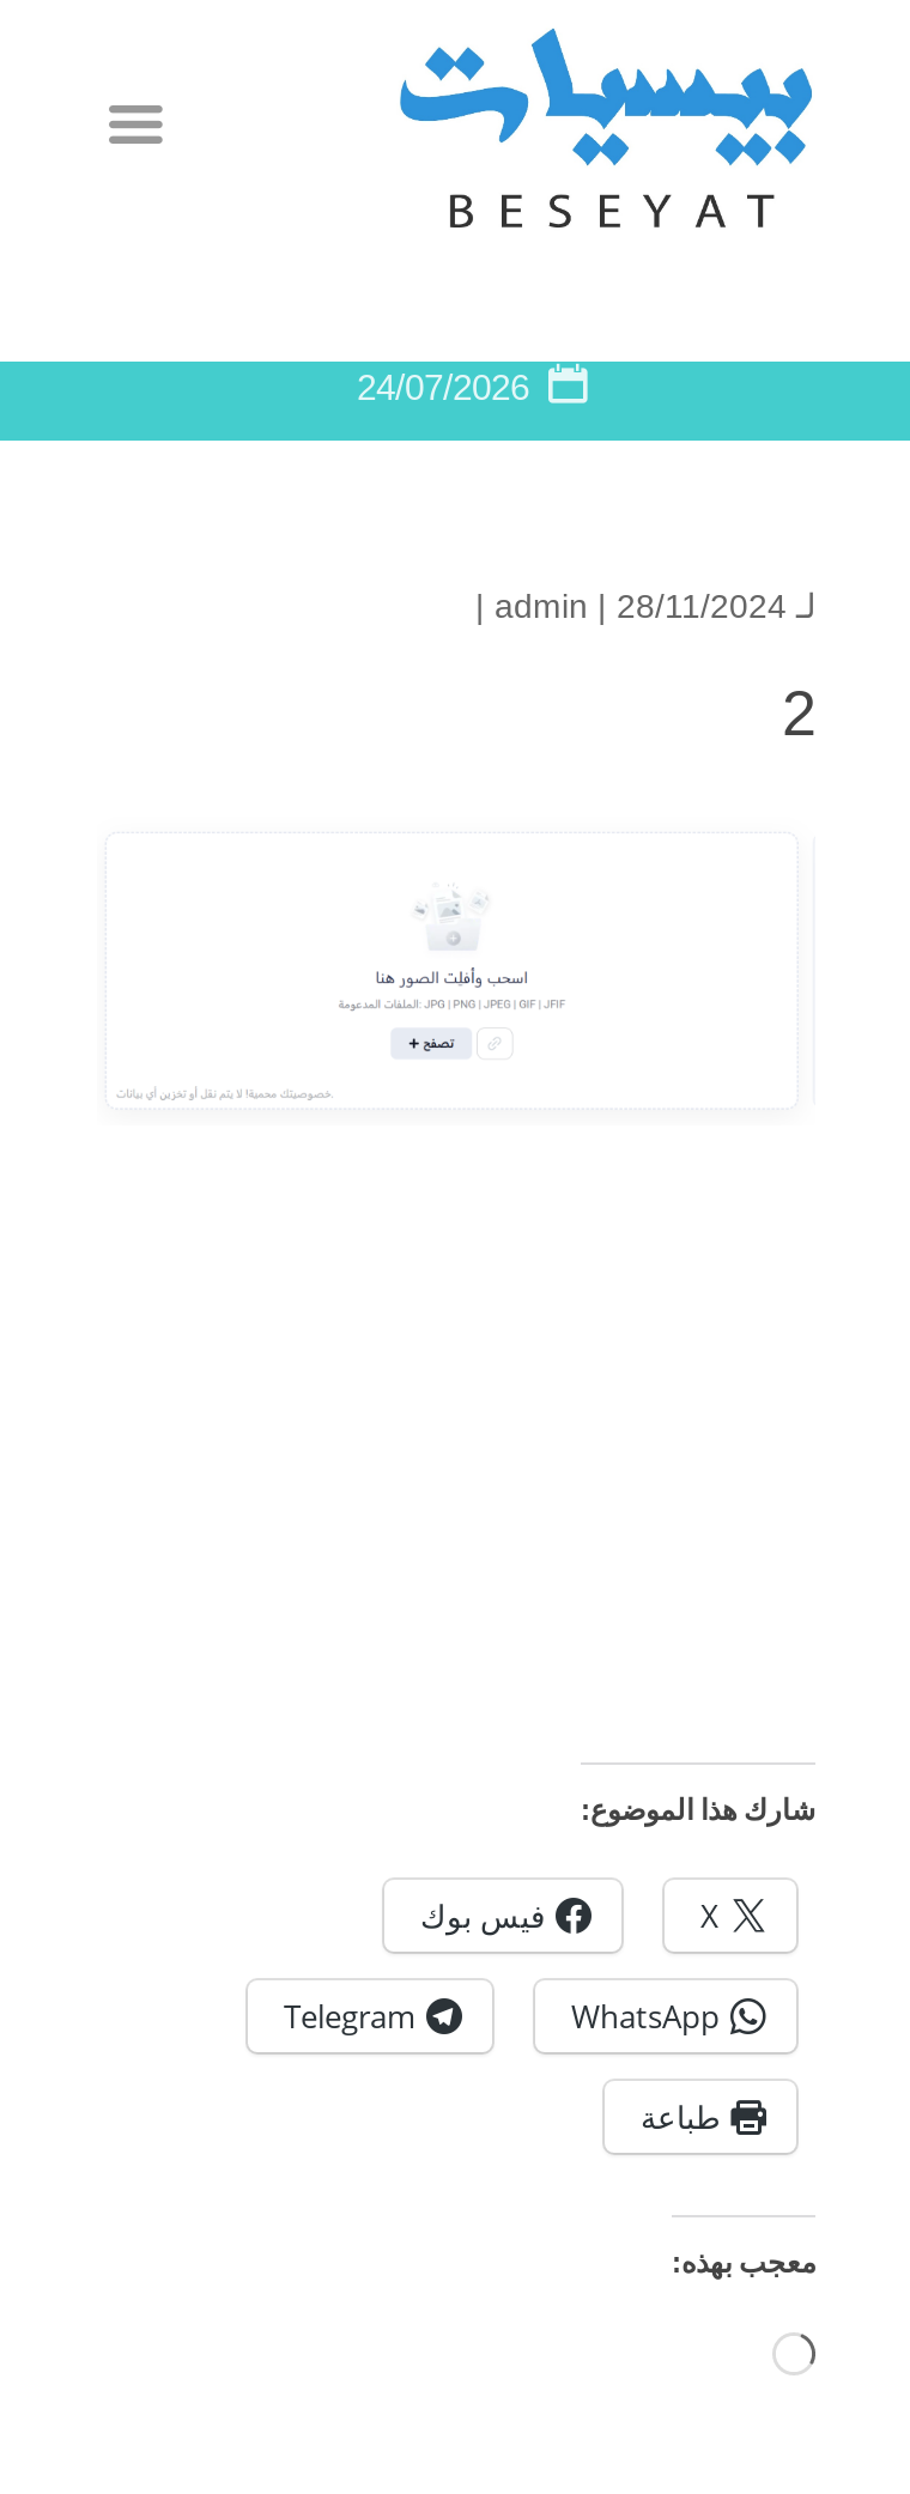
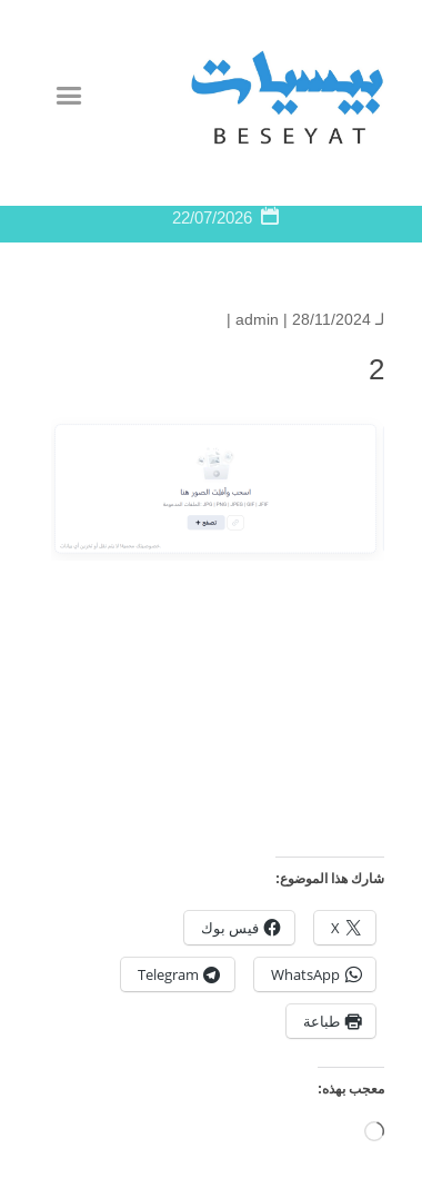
- 24/07/2026
+ 22/07/2026
